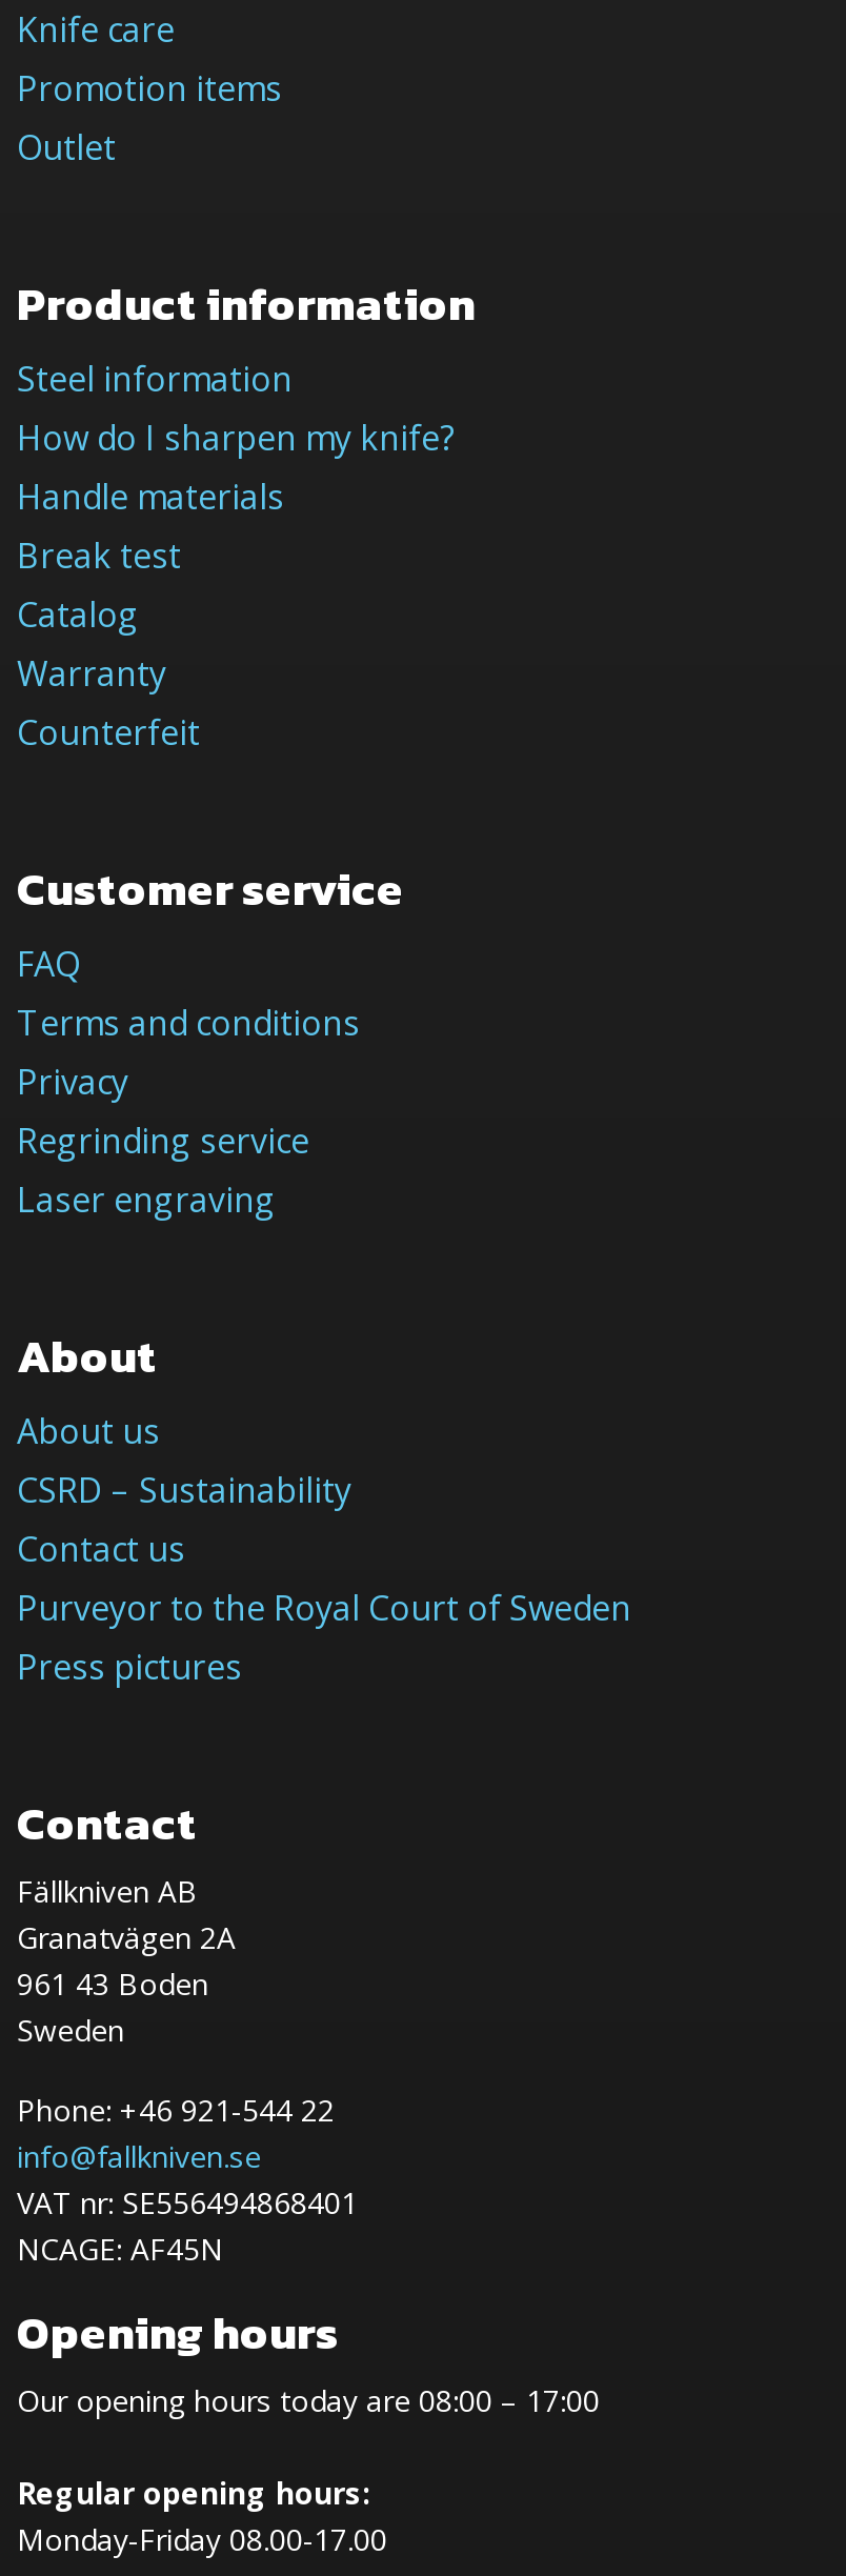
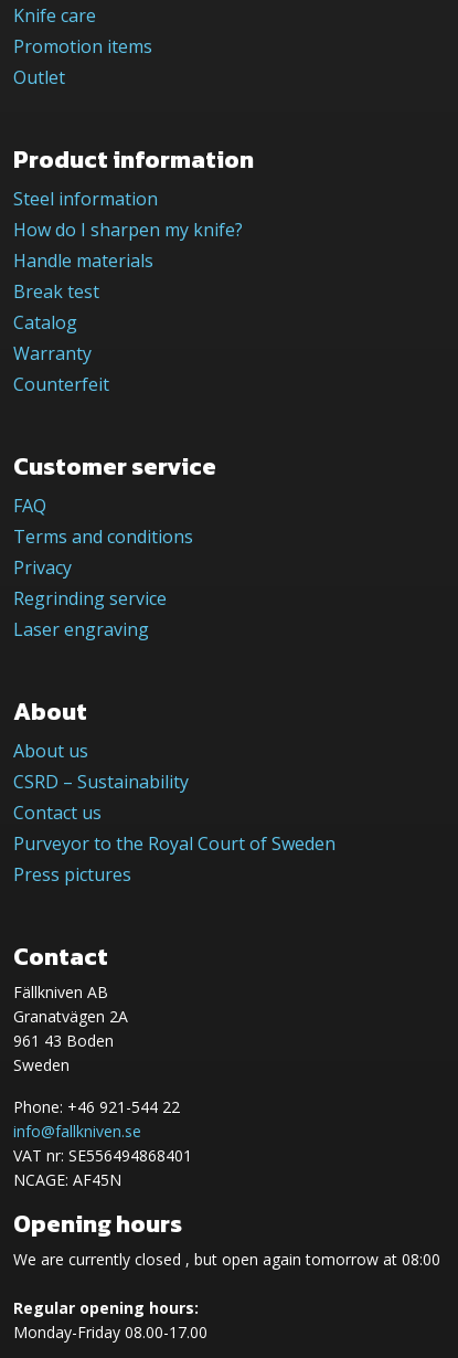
- Our opening hours today are 08:00 – 17:00
+ We are currently closed , but open again tomorrow at 08:00
